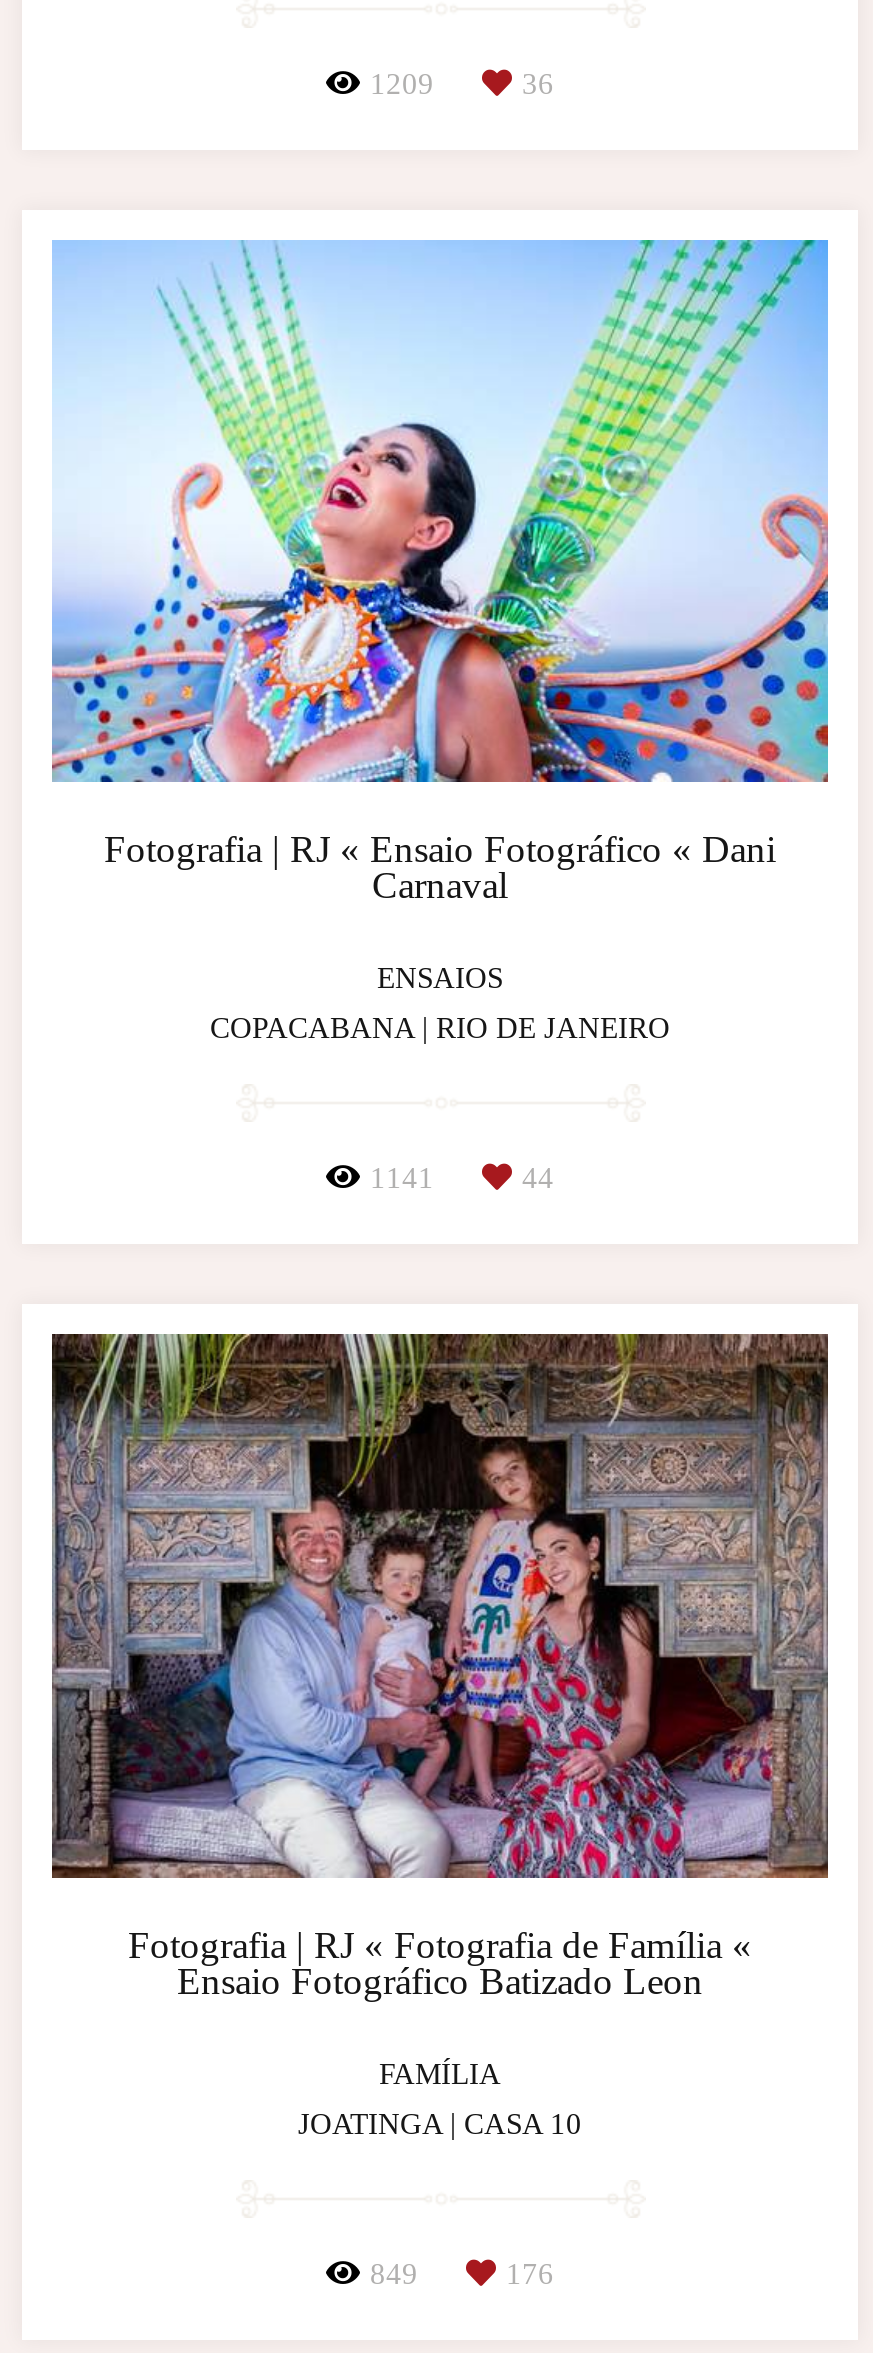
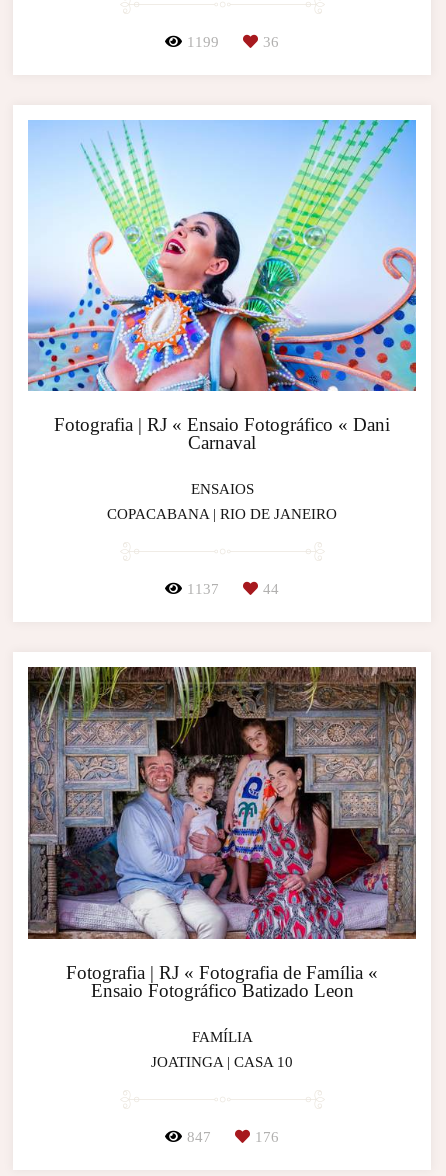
- 1209
+ 1199

- 1141
+ 1137

- 849
+ 847
